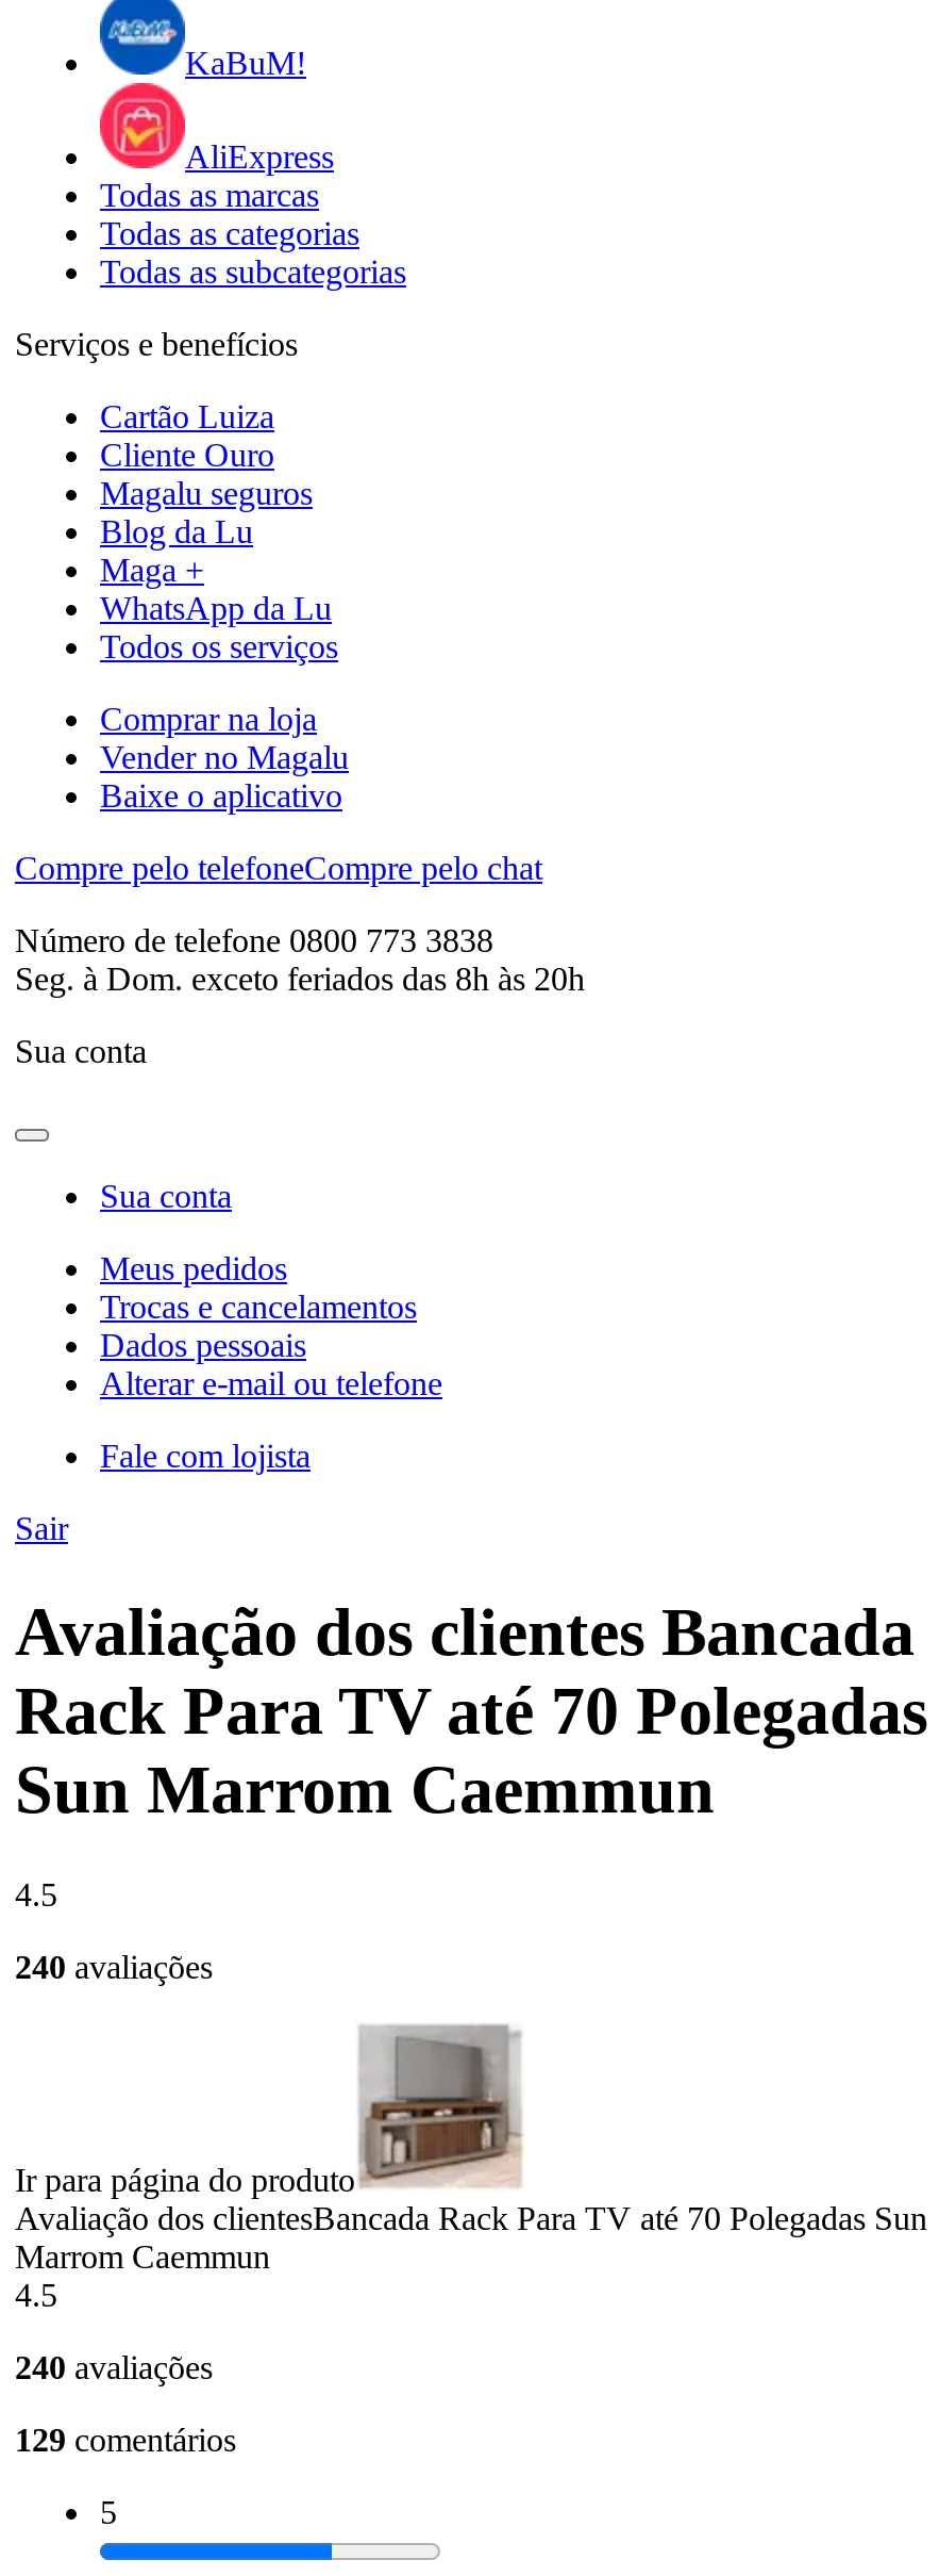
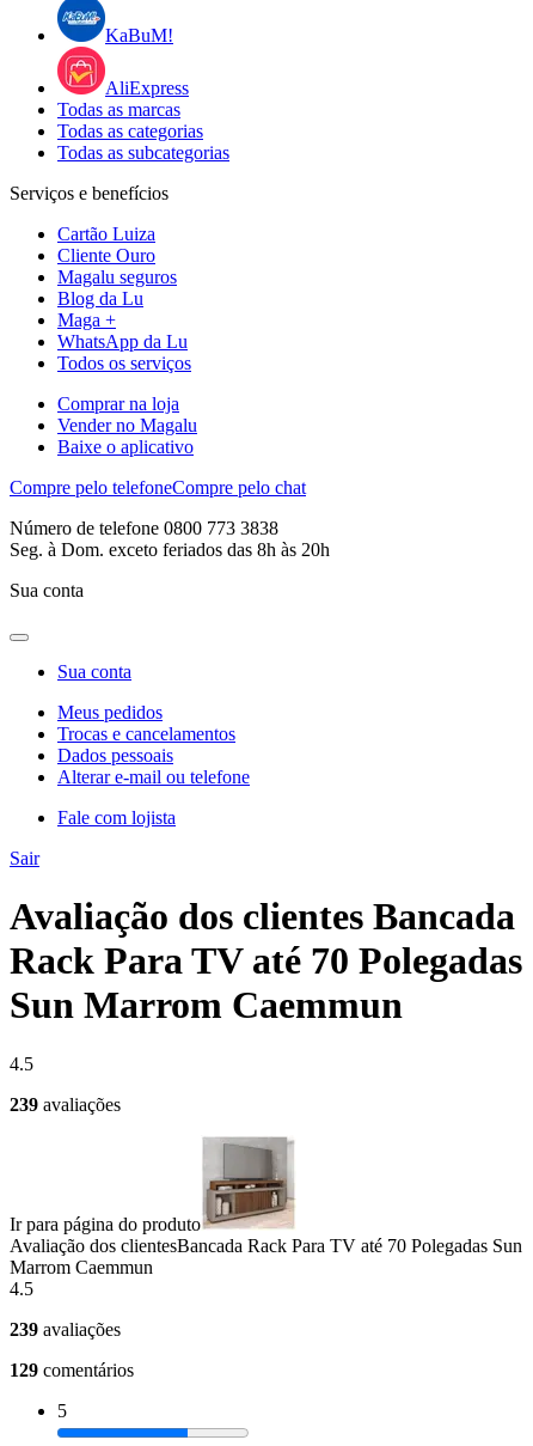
- 240 avaliações
+ 239 avaliações

- 240 avaliações
+ 239 avaliações
